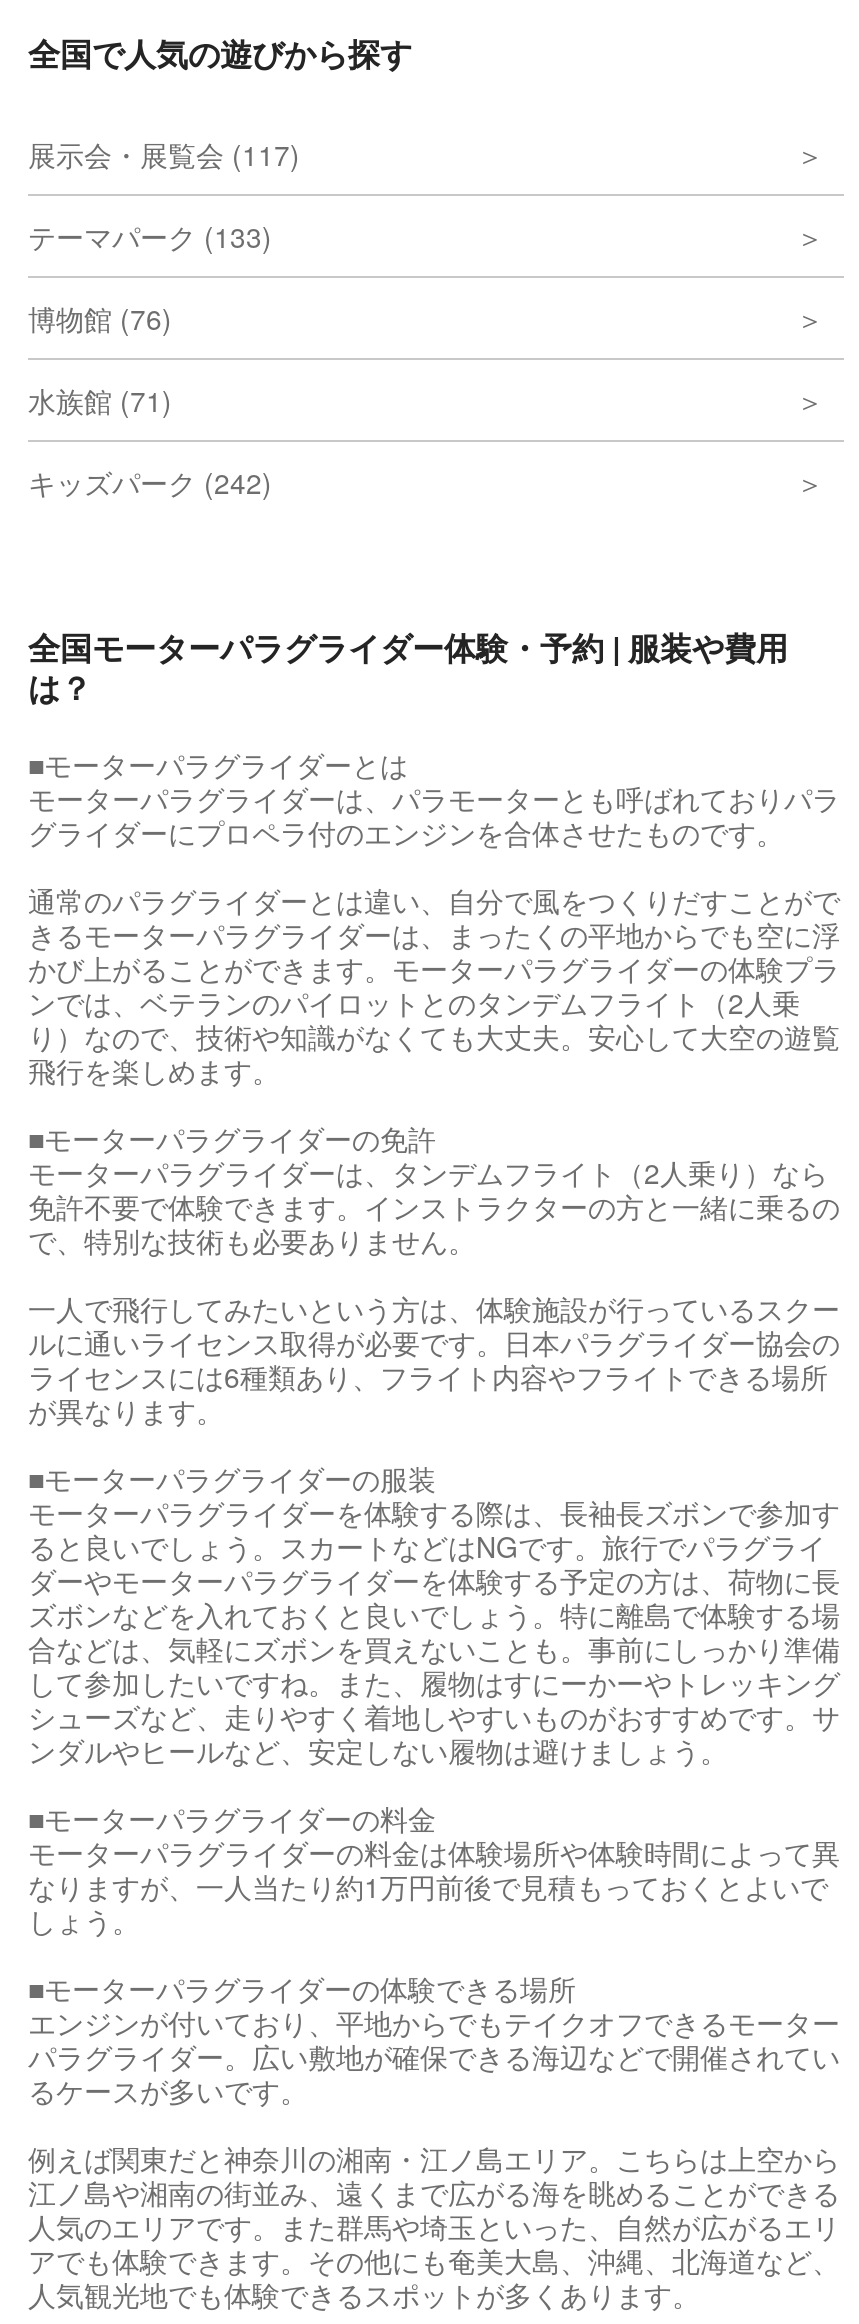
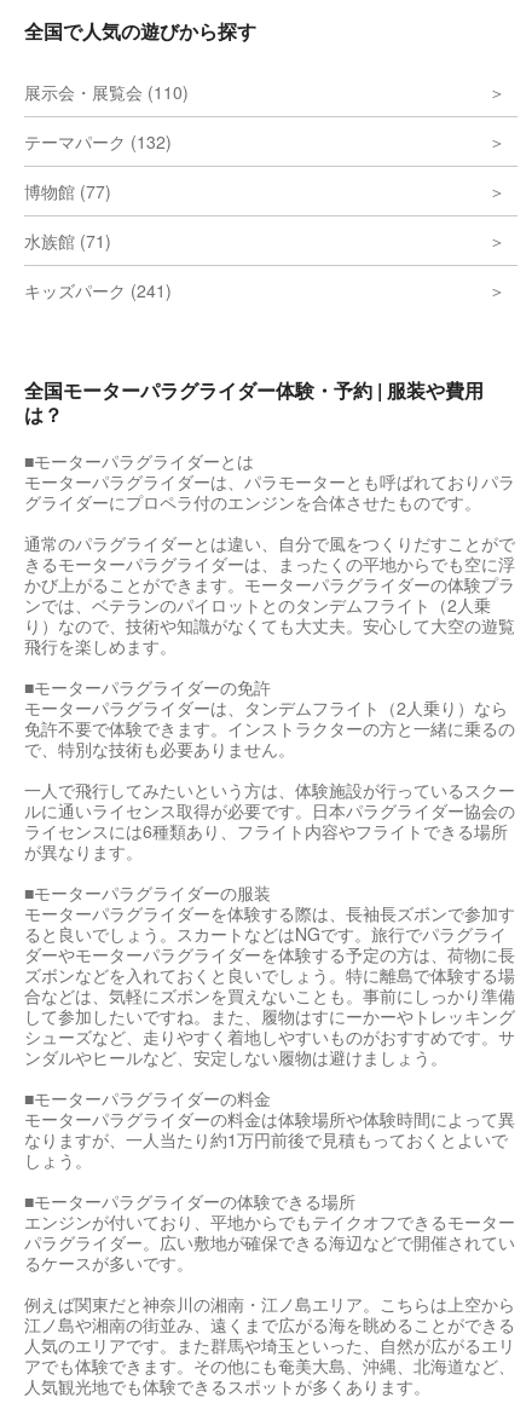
- 展示会・展覧会 (117)
+ 展示会・展覧会 (110)

- テーマパーク (133)
+ テーマパーク (132)

- 博物館 (76)
+ 博物館 (77)

- キッズパーク (242)
+ キッズパーク (241)
